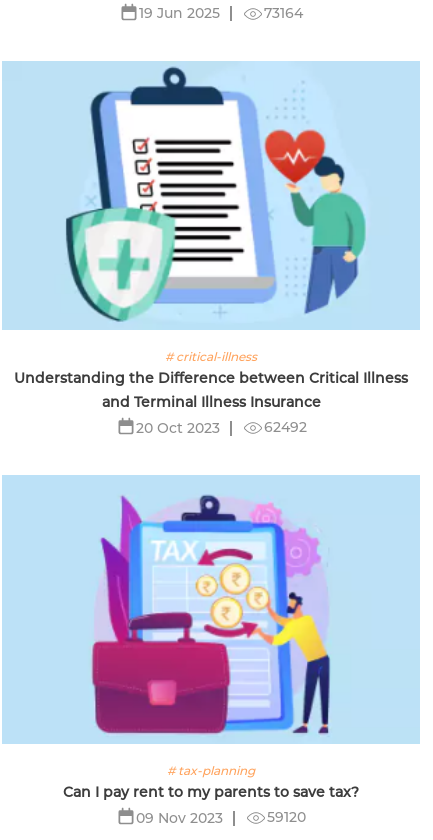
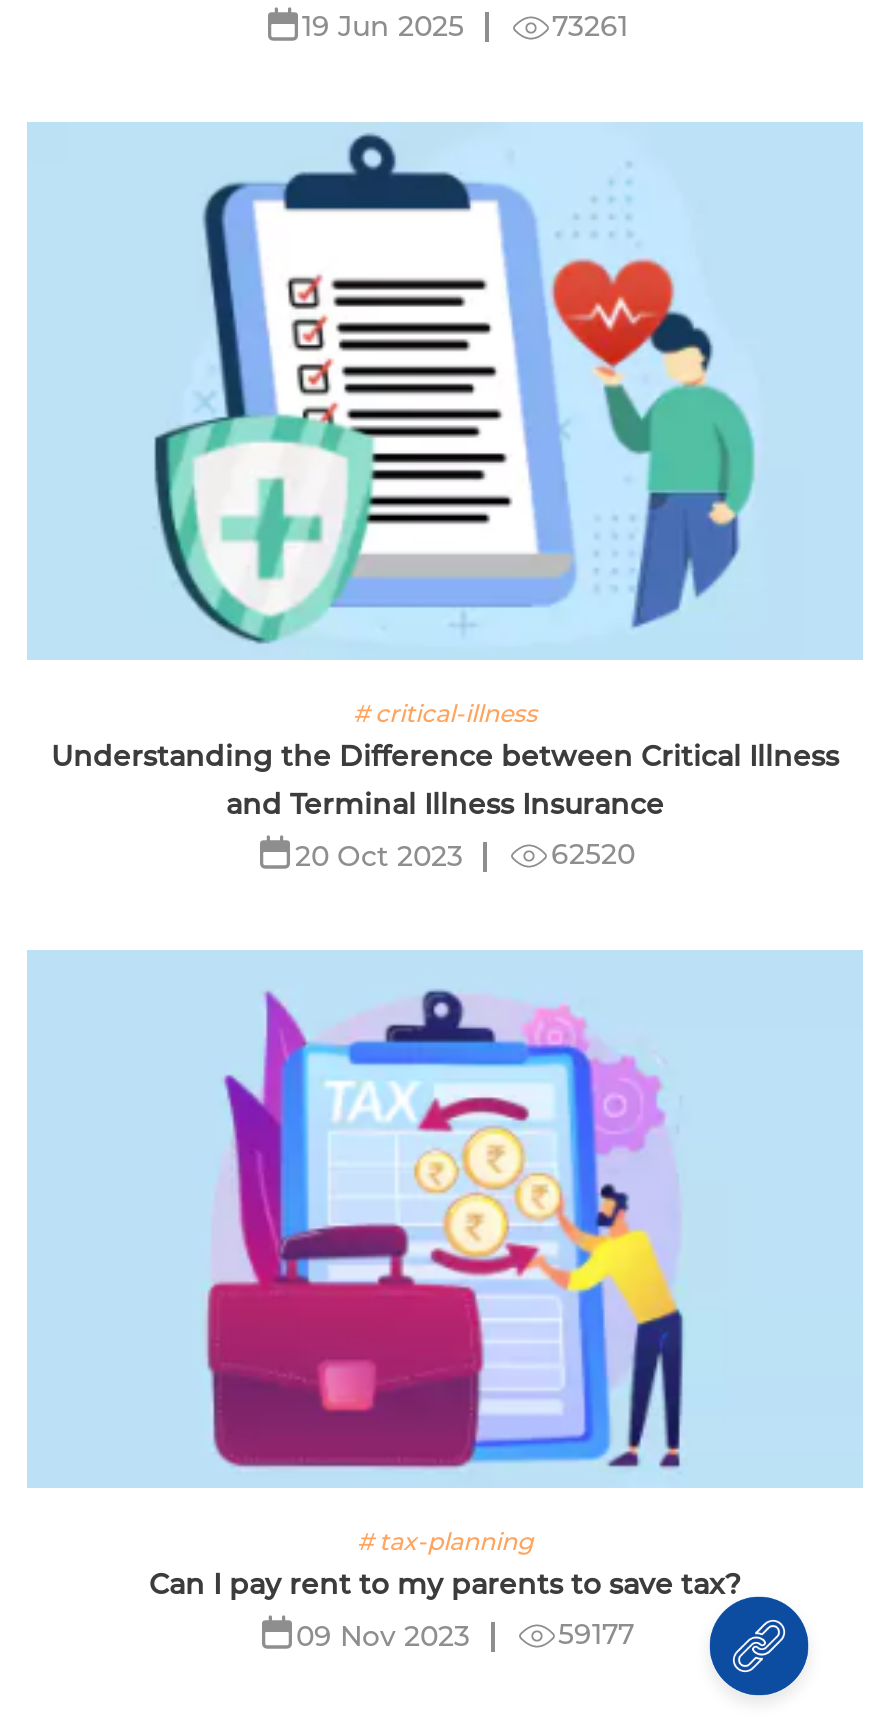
- 73164
+ 73261

- 62492
+ 62520

+ [image]

- 59120
+ 59177
